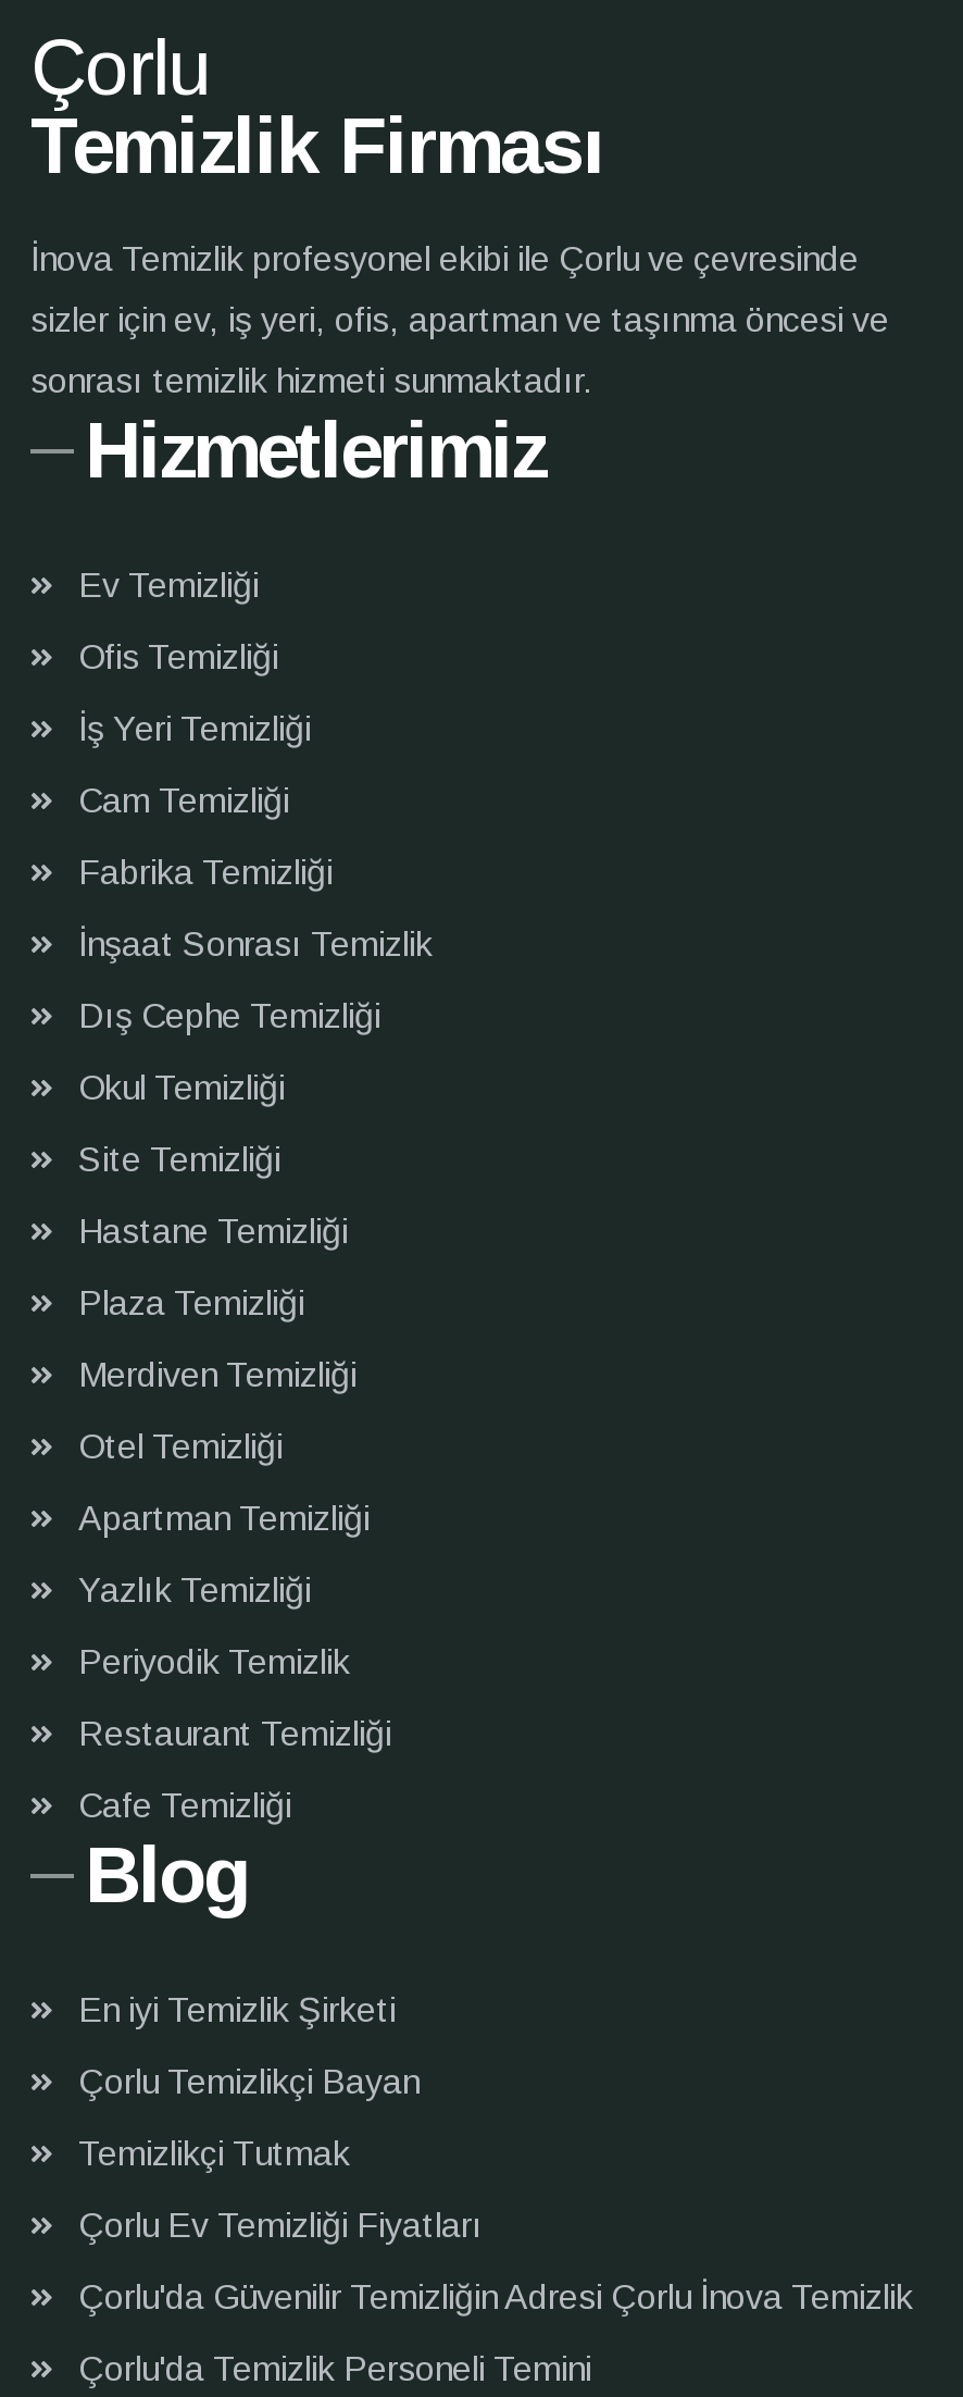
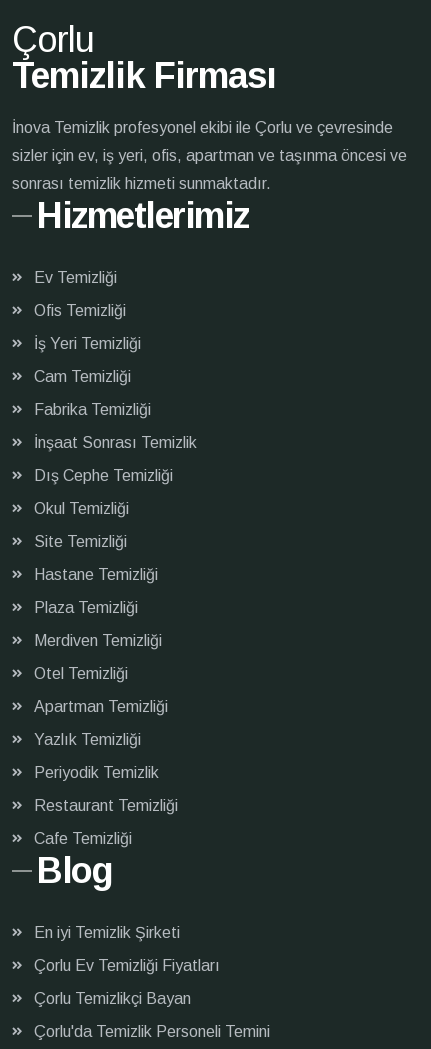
moved down: Çorlu Temizlikçi Bayan

- Temizlikçi Tutmak

- Çorlu'da Güvenilir Temizliğin Adresi Çorlu İnova Temizlik
